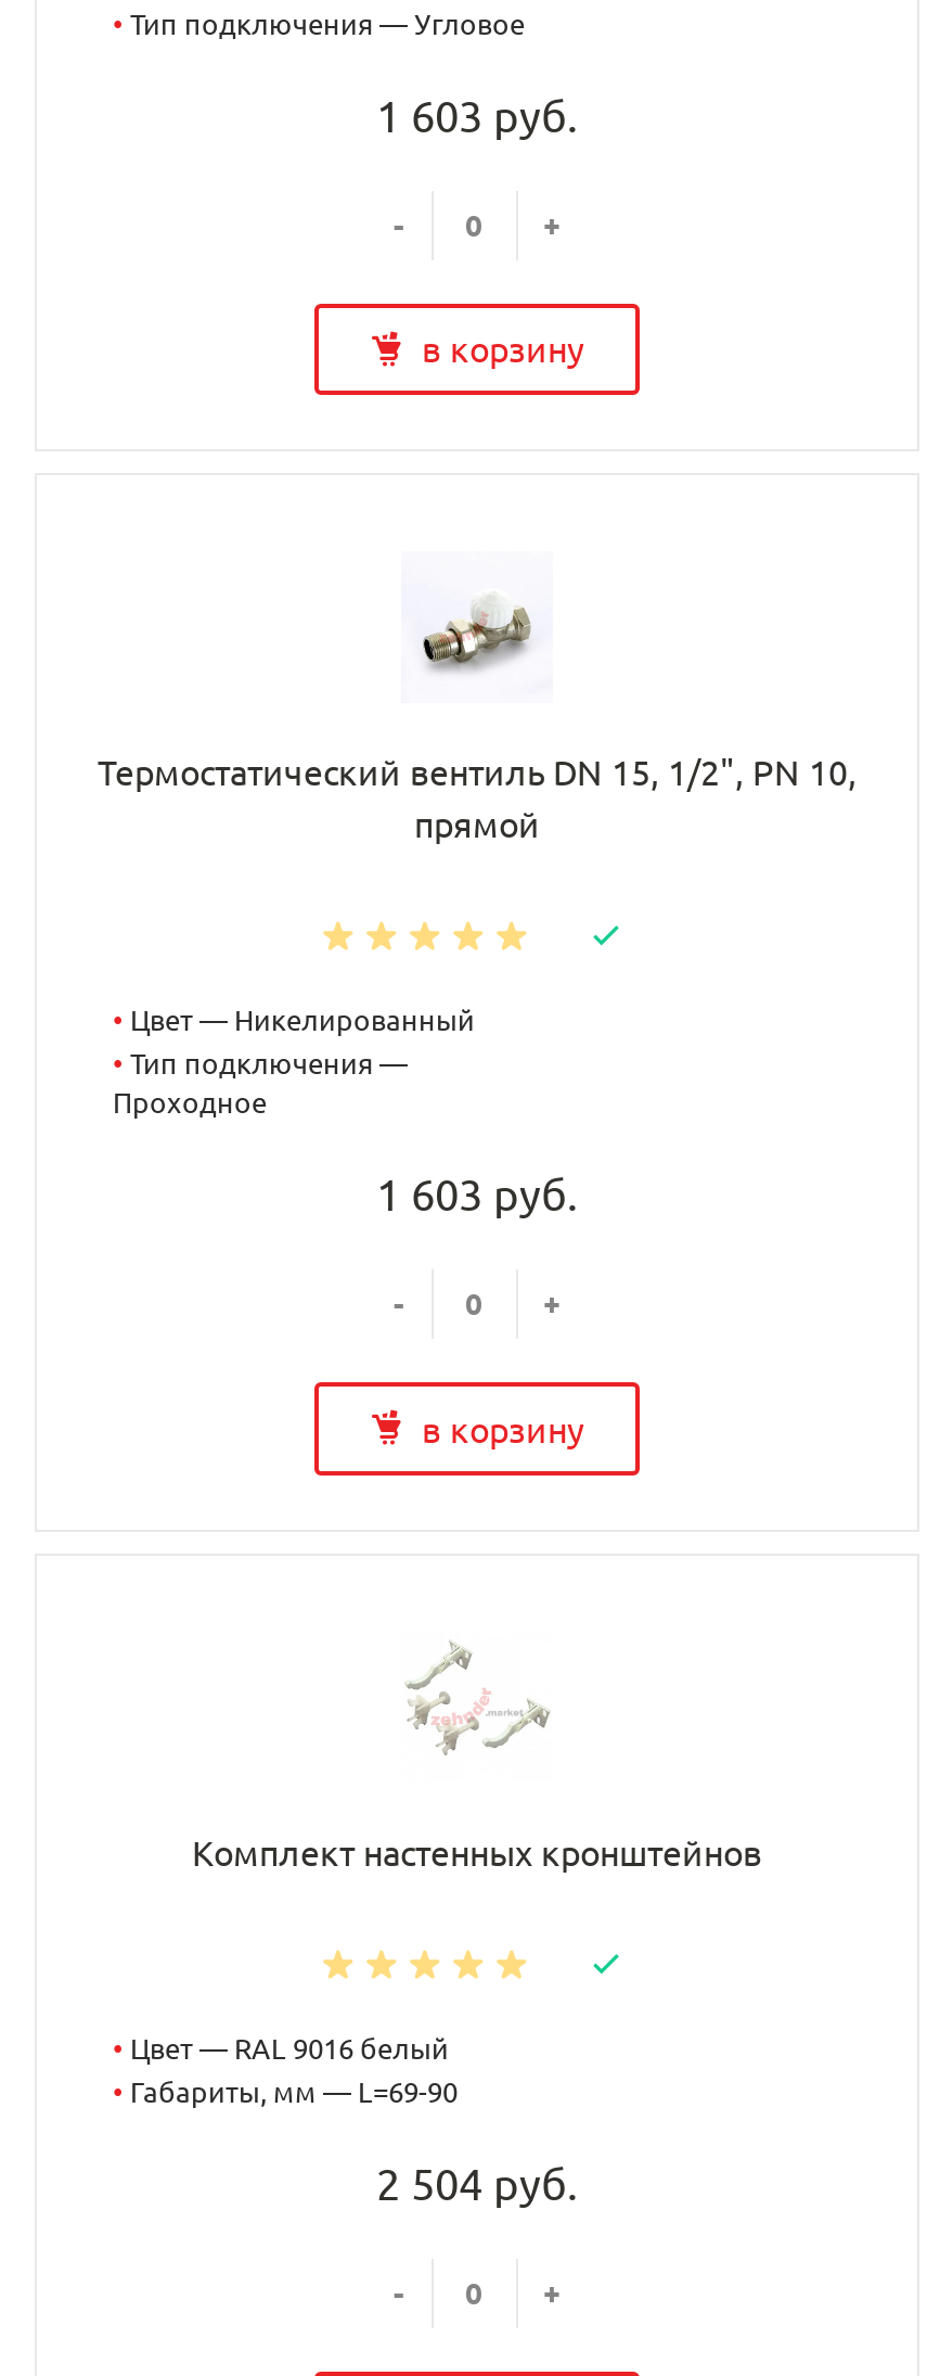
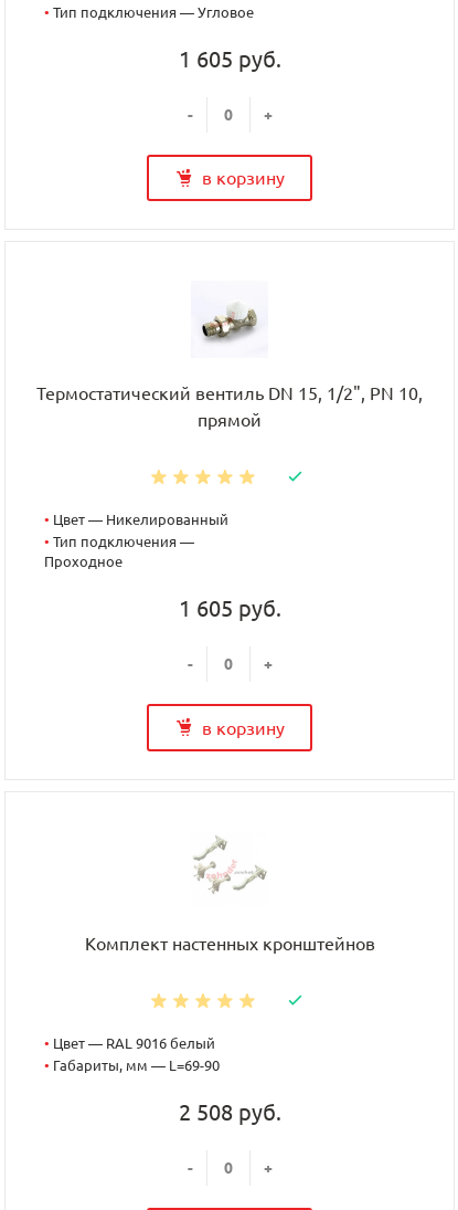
- 1 603 руб.
+ 1 605 руб.

- 1 603 руб.
+ 1 605 руб.

- 2 504 руб.
+ 2 508 руб.
